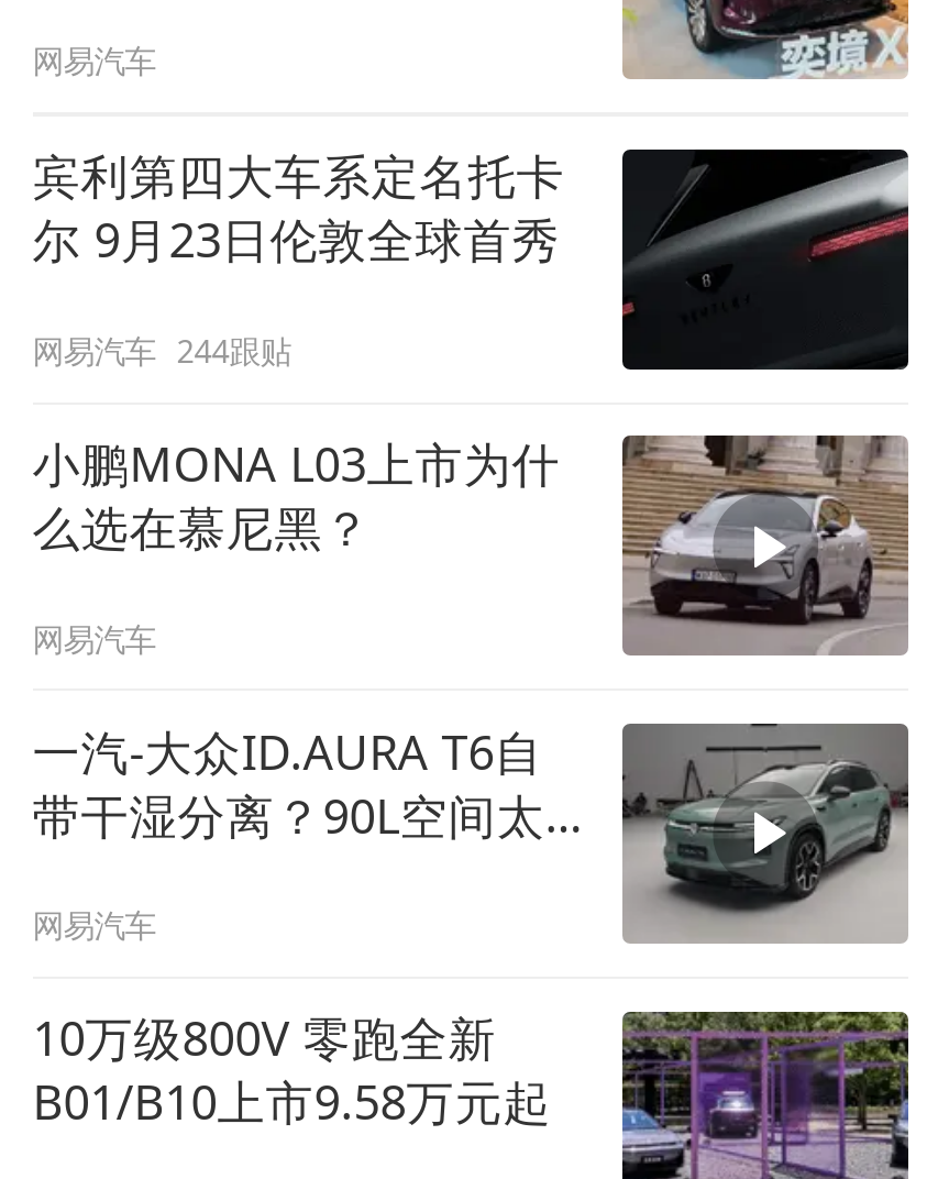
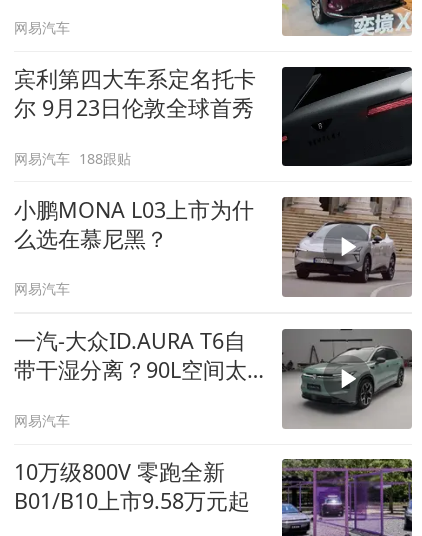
- 网易汽车 244跟贴
+ 网易汽车 188跟贴
